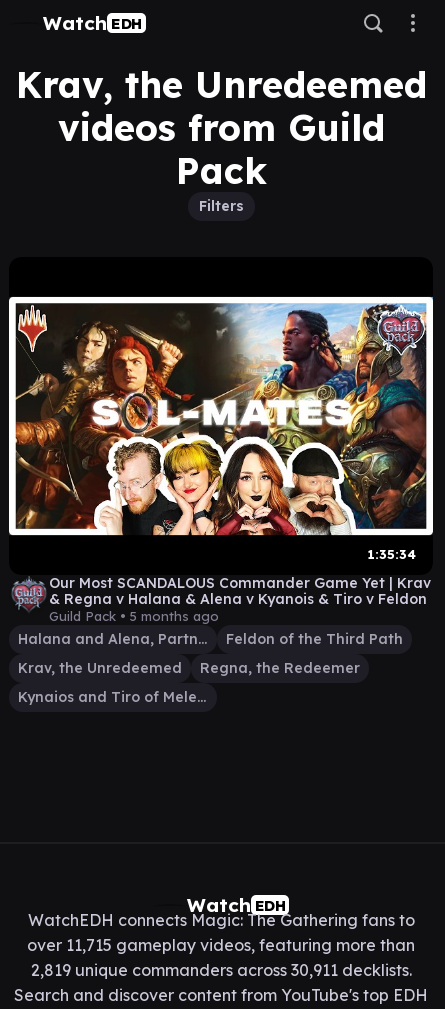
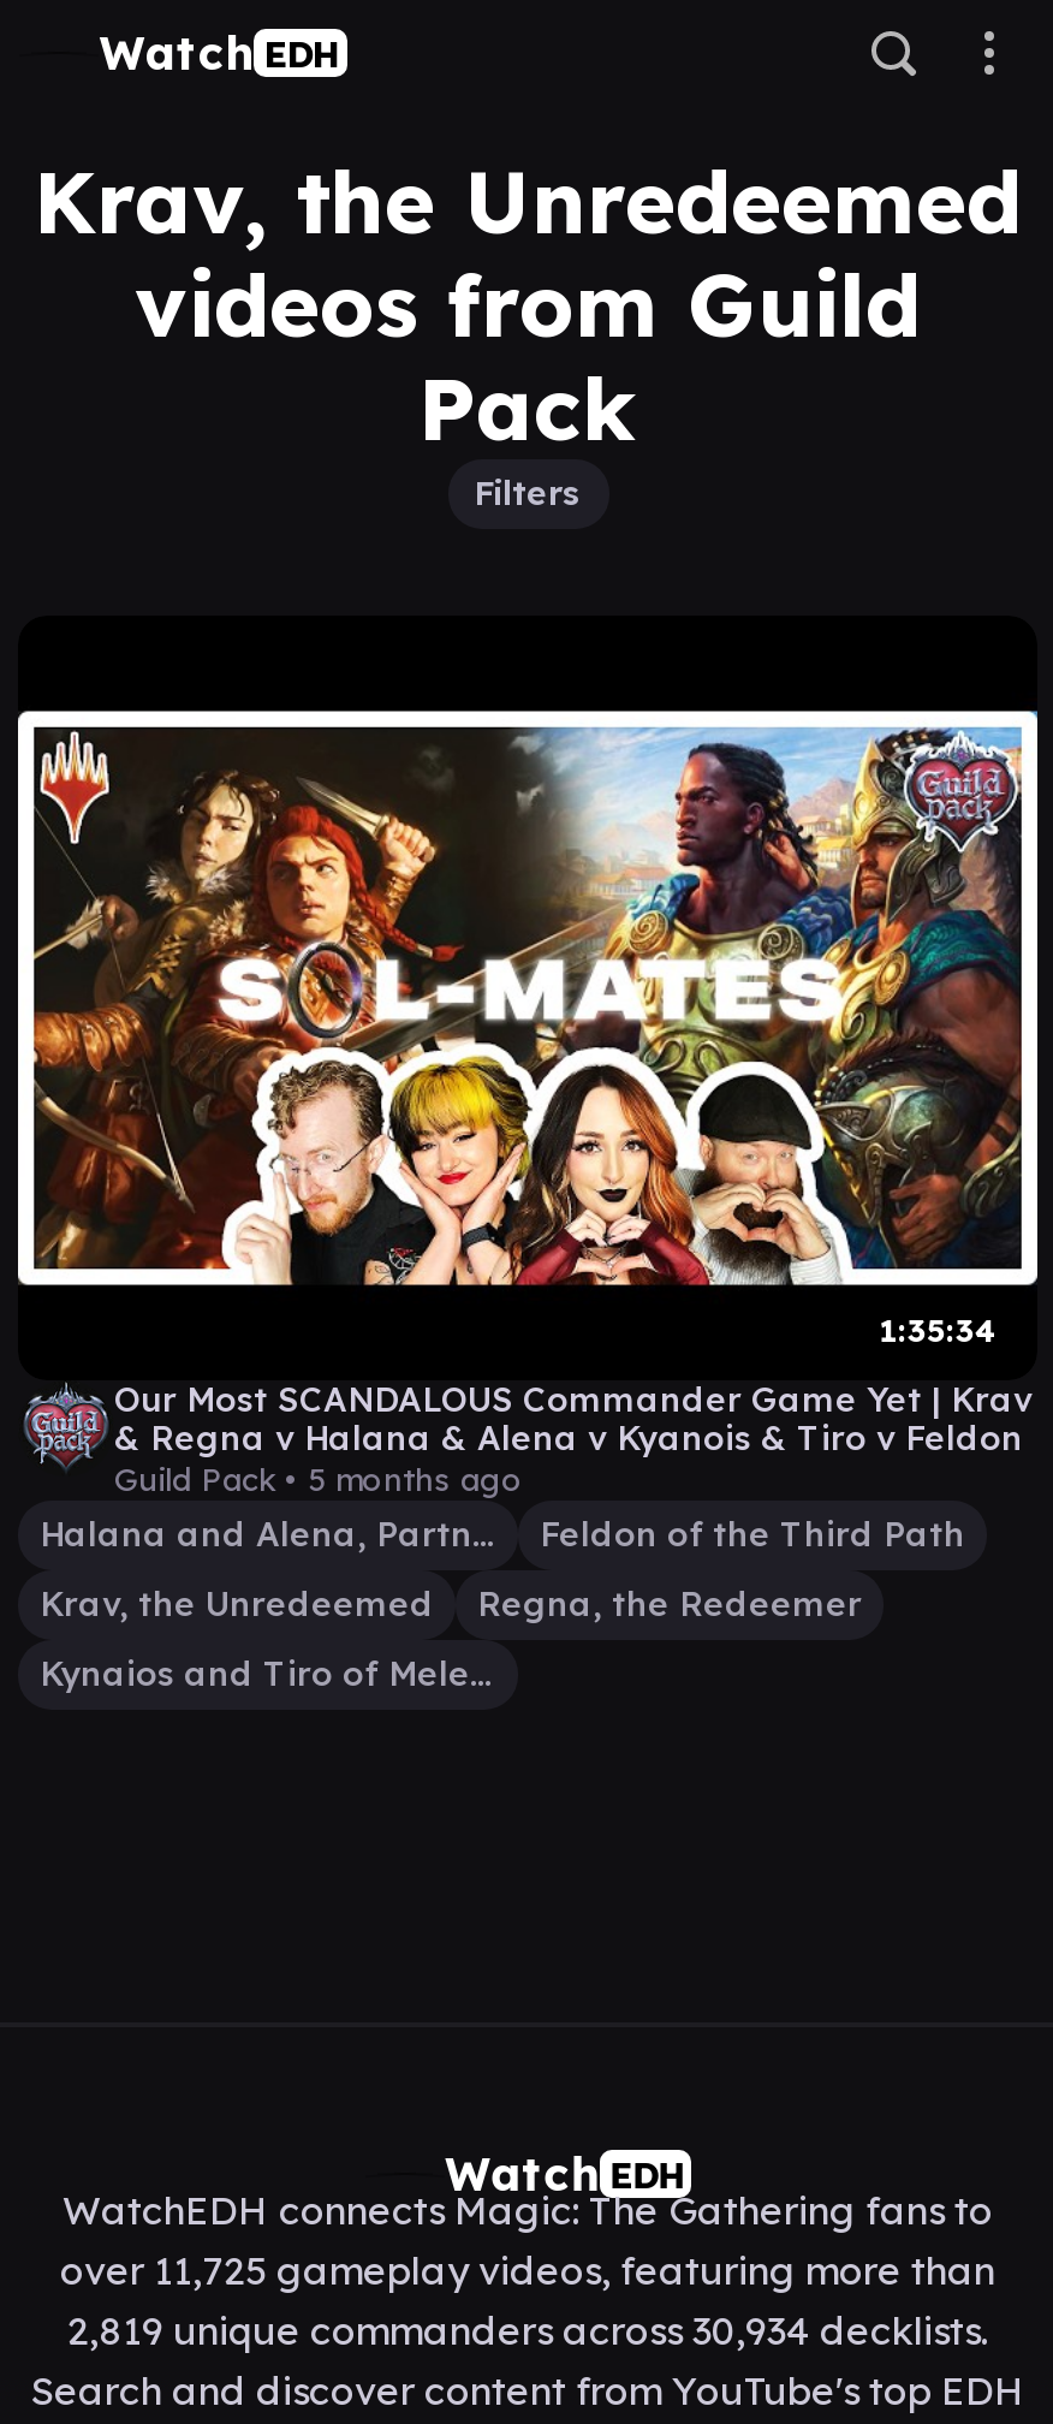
- over 11,715 gameplay videos, featuring more than
+ over 11,725 gameplay videos, featuring more than

- 2,819 unique commanders across 30,911 decklists.
+ 2,819 unique commanders across 30,934 decklists.
